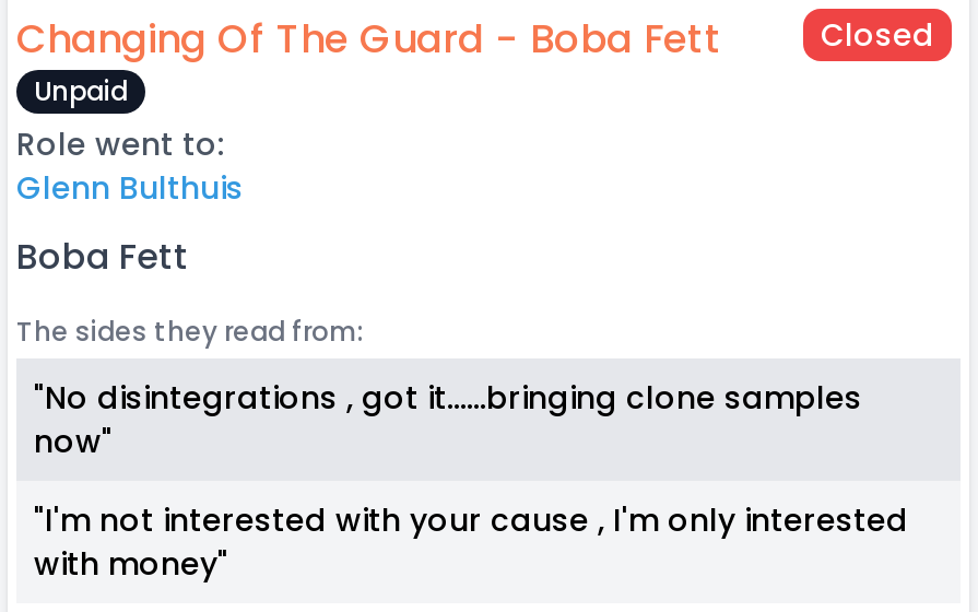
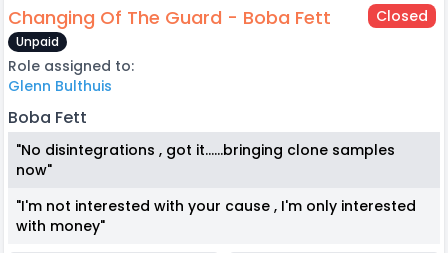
- Role went to:
+ Role assigned to:

- The sides they read from:
